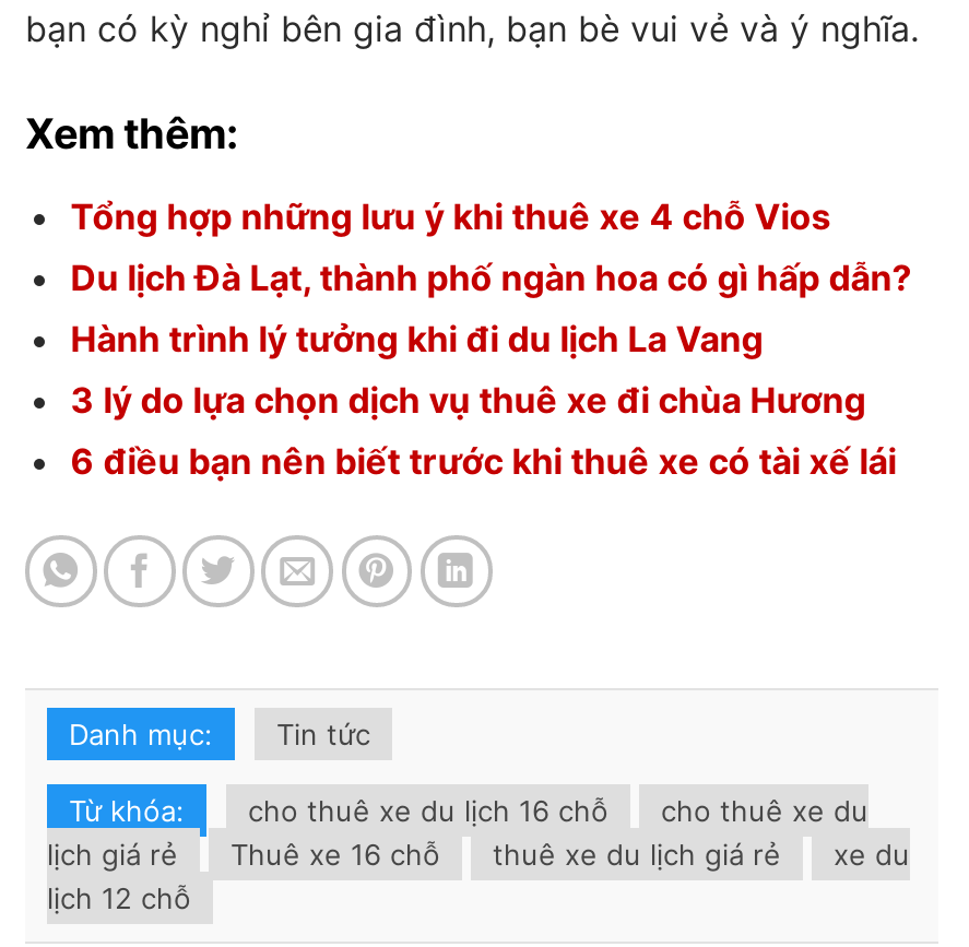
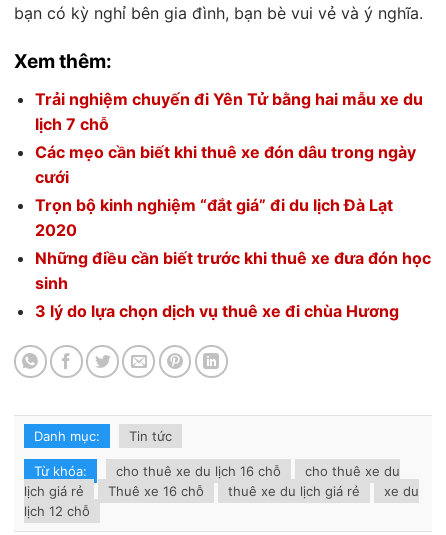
- Tổng hợp những lưu ý khi thuê xe 4 chỗ Vios
- Du lịch Đà Lạt, thành phố ngàn hoa có gì hấp dẫn?
- Hành trình lý tưởng khi đi du lịch La Vang
+ Trải nghiệm chuyến đi Yên Tử bằng hai mẫu xe du
+ lịch 7 chỗ
+ Các mẹo cần biết khi thuê xe đón dâu trong ngày
+ cưới
+ Trọn bộ kinh nghiệm “đắt giá” đi du lịch Đà Lạt
+ 2020
+ Những điều cần biết trước khi thuê xe đưa đón học
+ sinh

moved down: 3 lý do lựa chọn dịch vụ thuê xe đi chùa Hương

- 6 điều bạn nên biết trước khi thuê xe có tài xế lái
